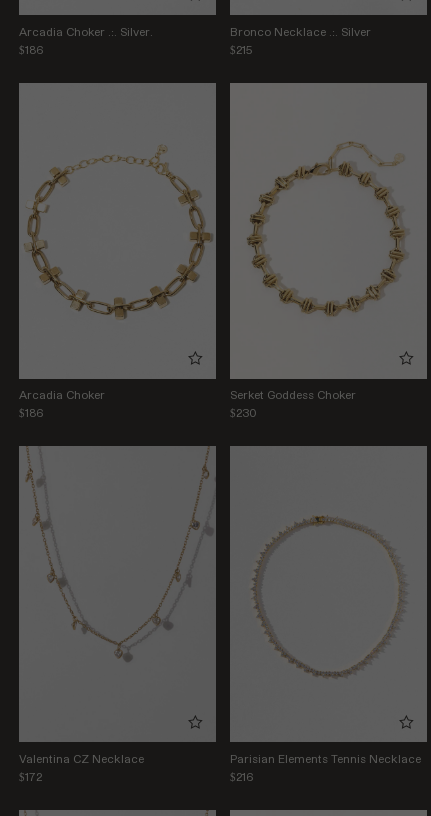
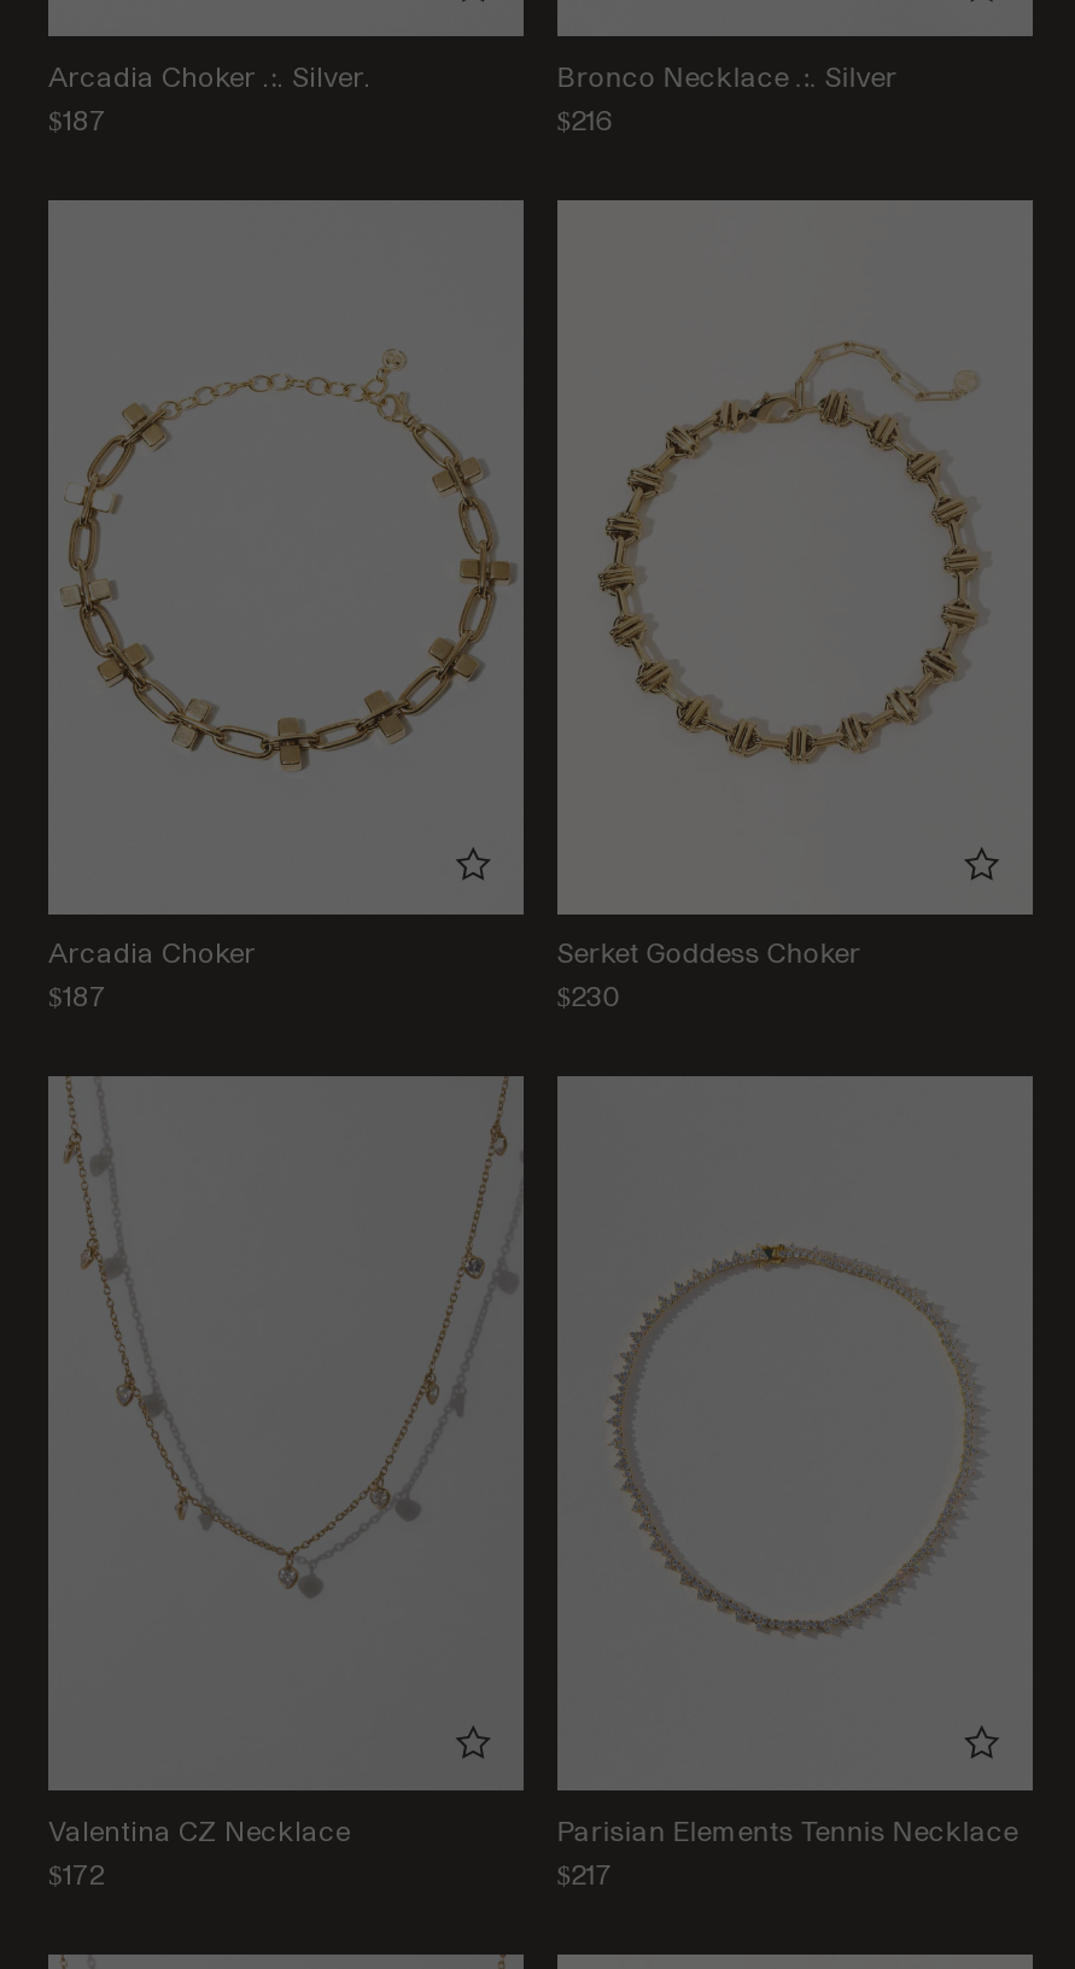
- $186
+ $187

- $215
+ $216

- $186
+ $187

- $216
+ $217
